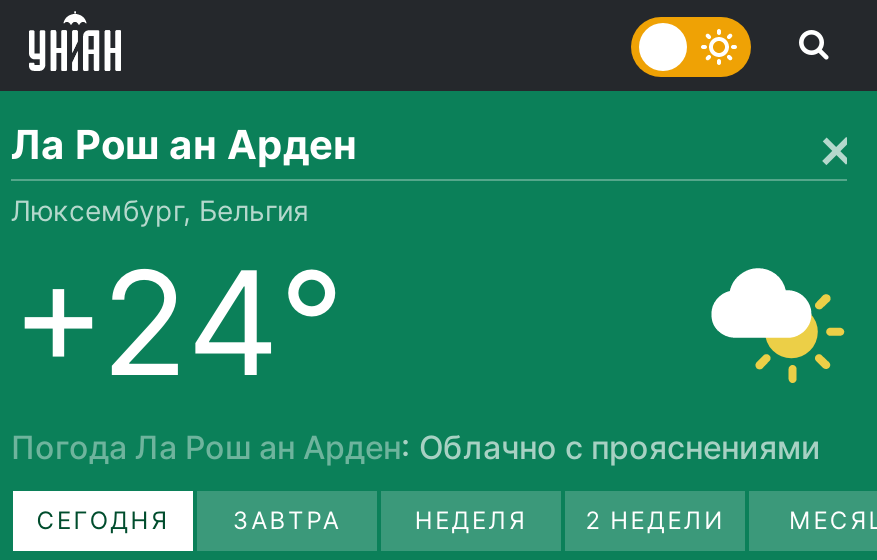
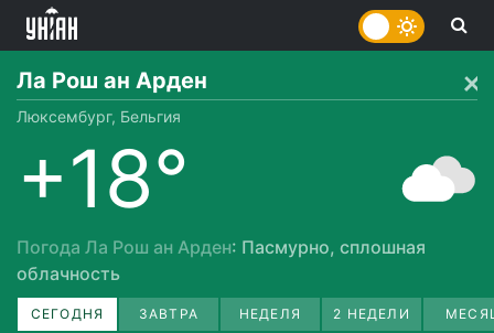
- [image]
- +24°
- Погода Ла Рош ан Арден: Облачно с прояснениями
+ [image]
+ +18°
+ Погода Ла Рош ан Арден: Пасмурно, сплошная
+ облачность
